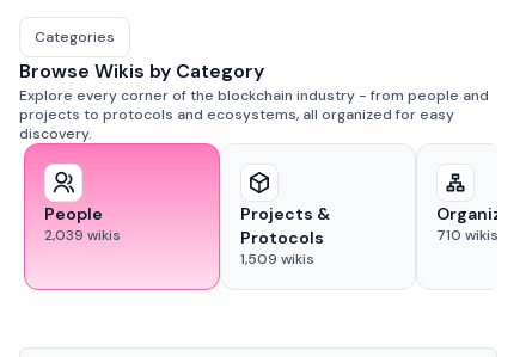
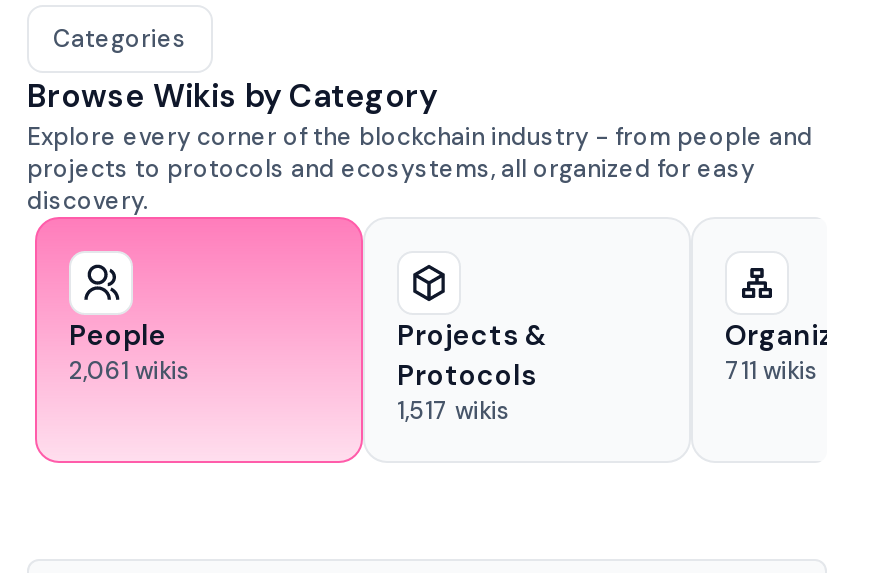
- 2,039 wikis
+ 2,061 wikis

- 710 wikis
+ 711 wikis

- 1,509 wikis
+ 1,517 wikis
